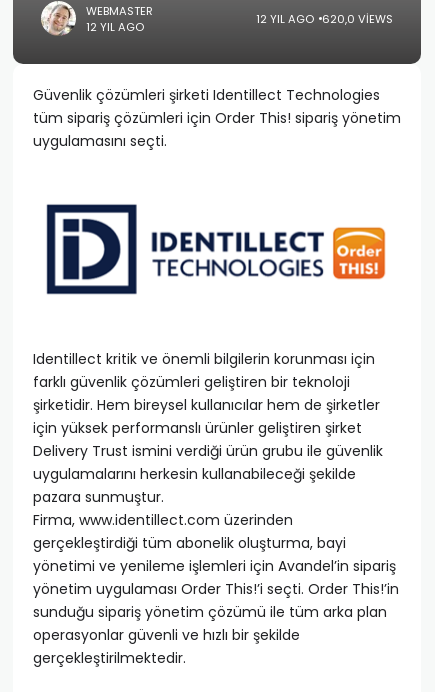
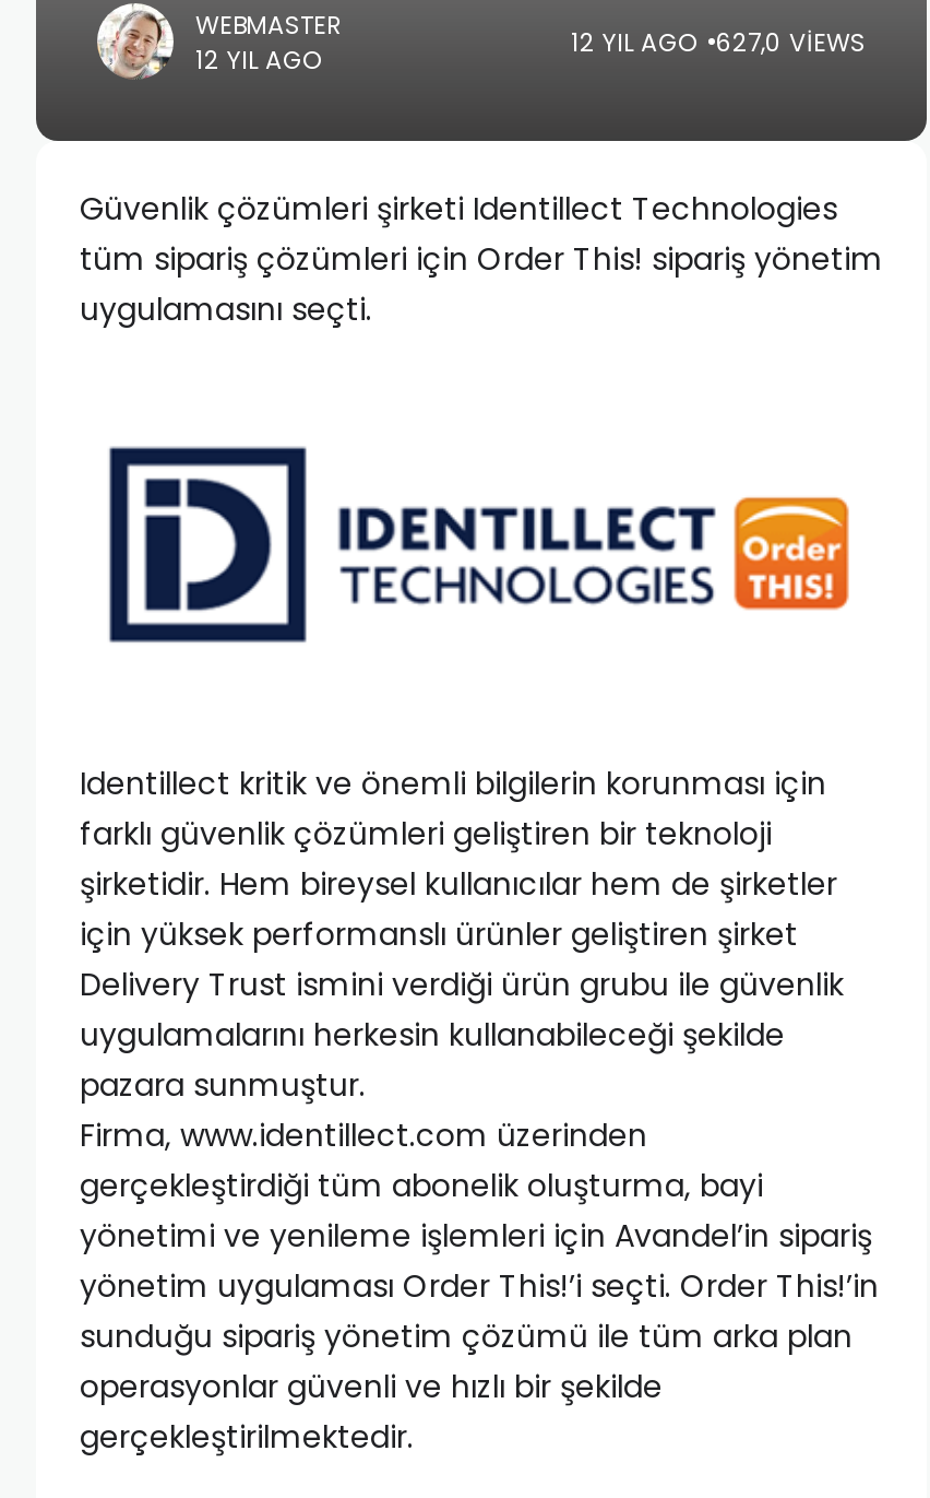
- 12 YIL AGO 620,0 VIEWS
+ 12 YIL AGO 627,0 VIEWS
